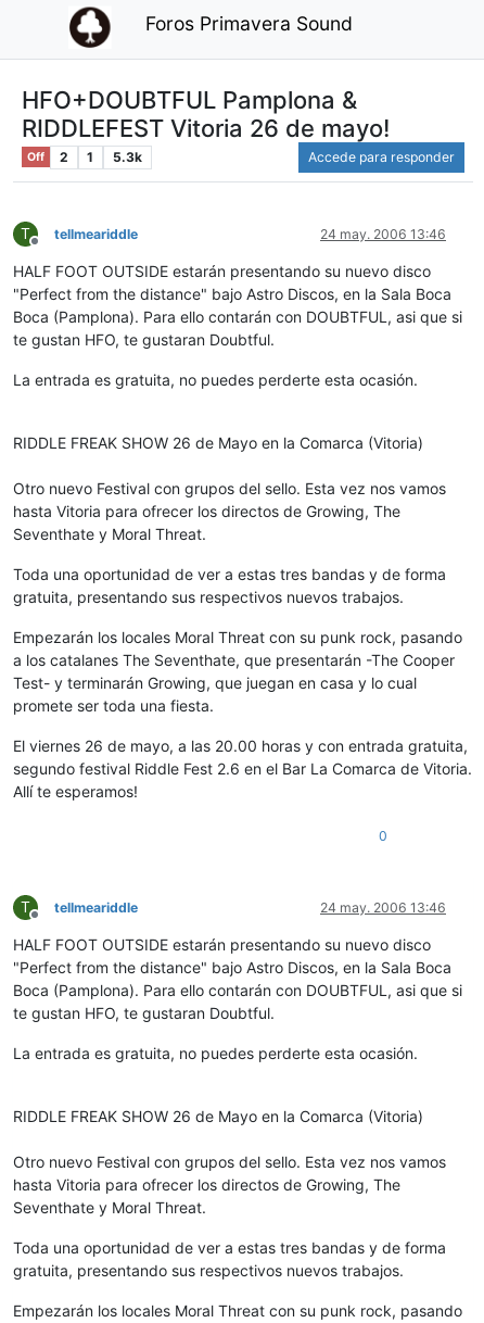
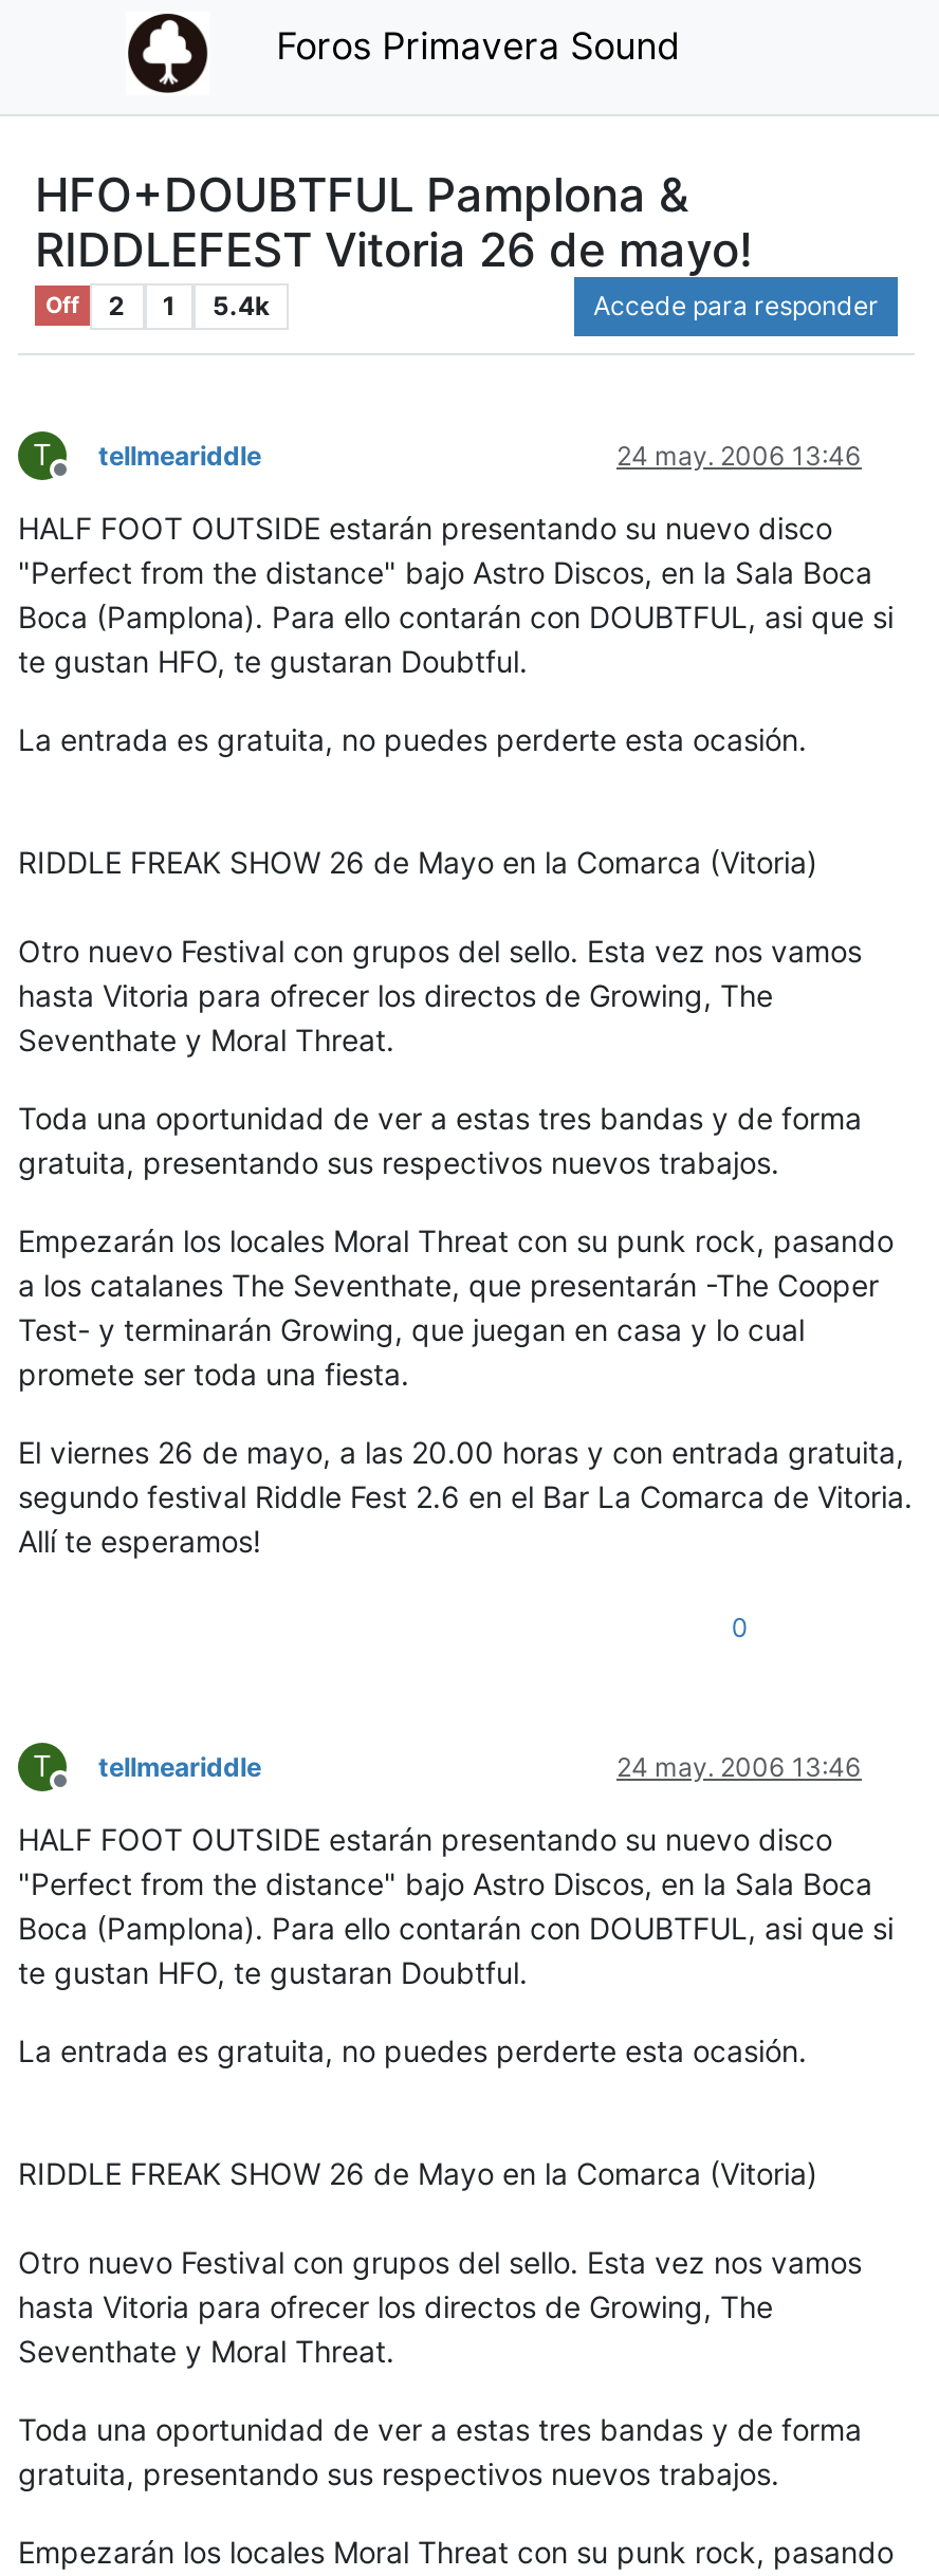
- Off 2 1 5.3k
+ Off 2 1 5.4k
